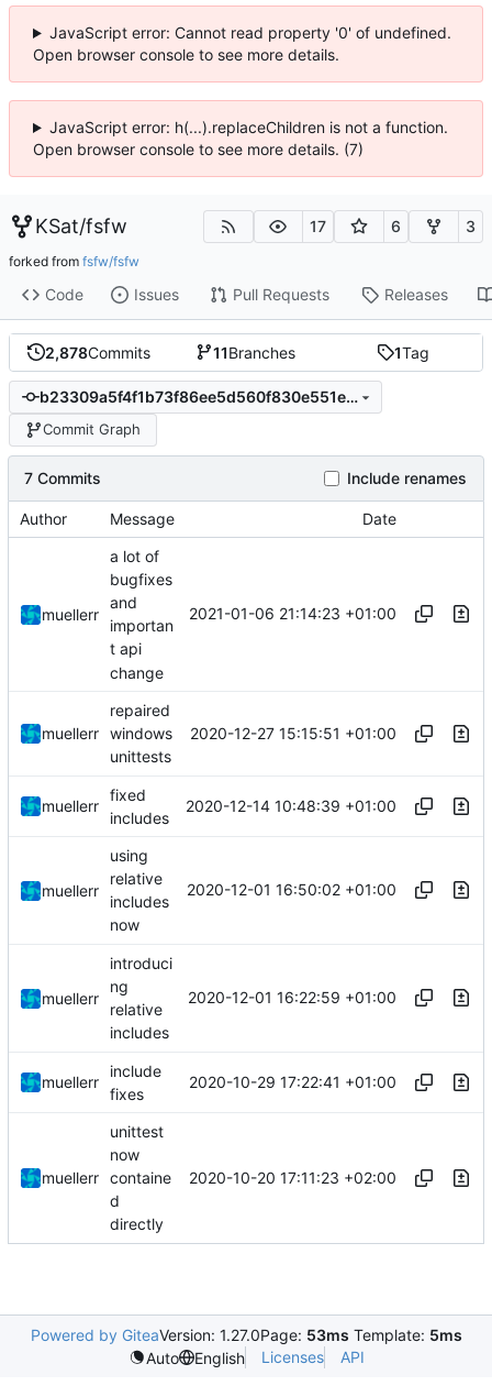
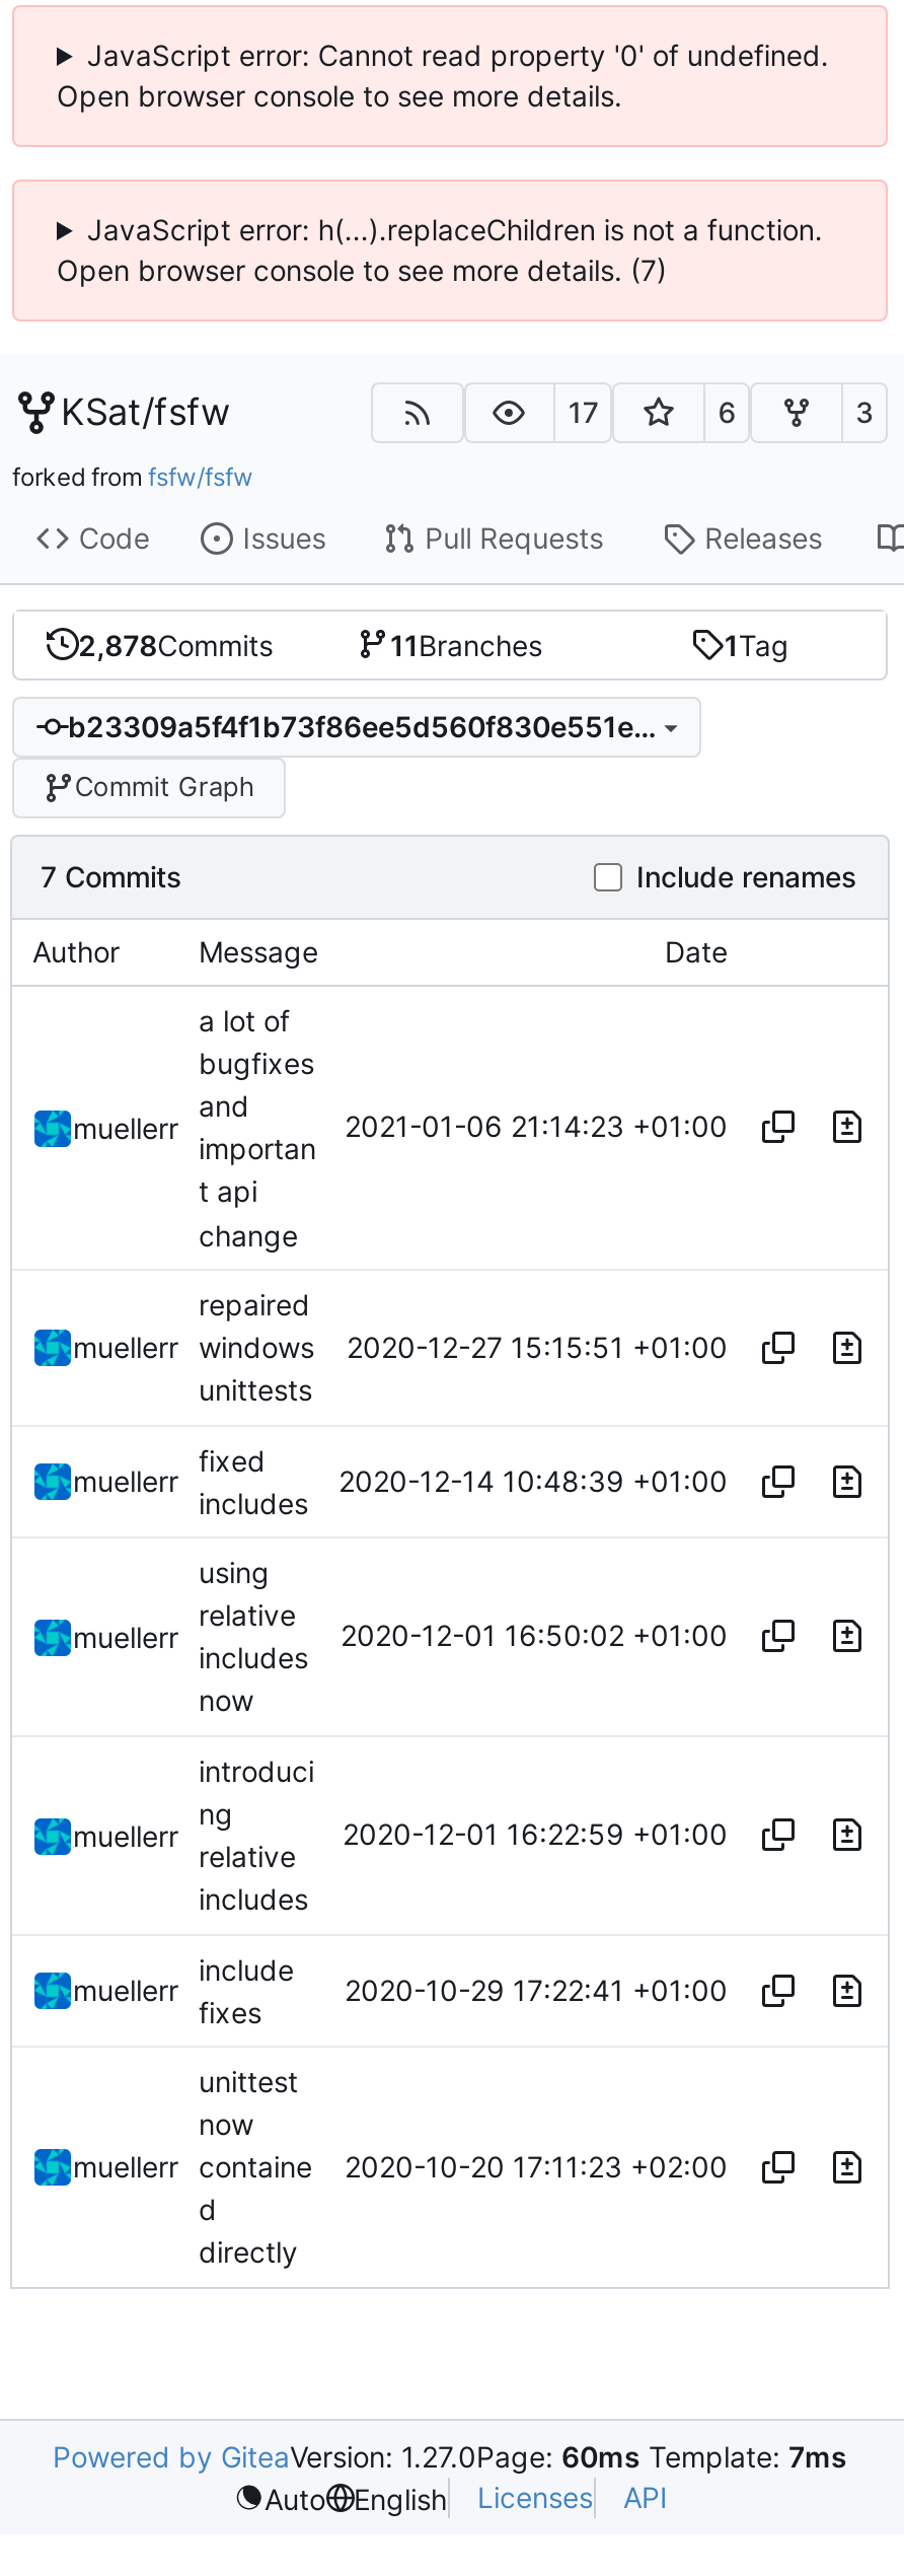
- Powered by GiteaVersion: 1.27.0Page: 53ms Template: 5ms
+ Powered by GiteaVersion: 1.27.0Page: 60ms Template: 7ms
